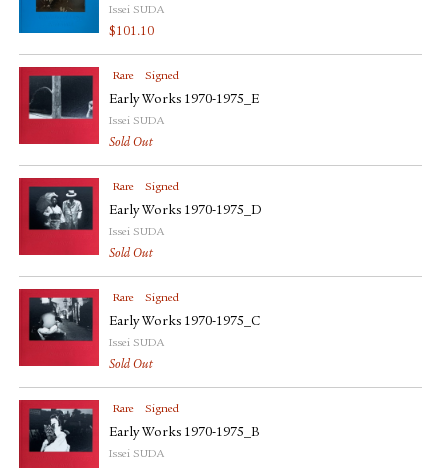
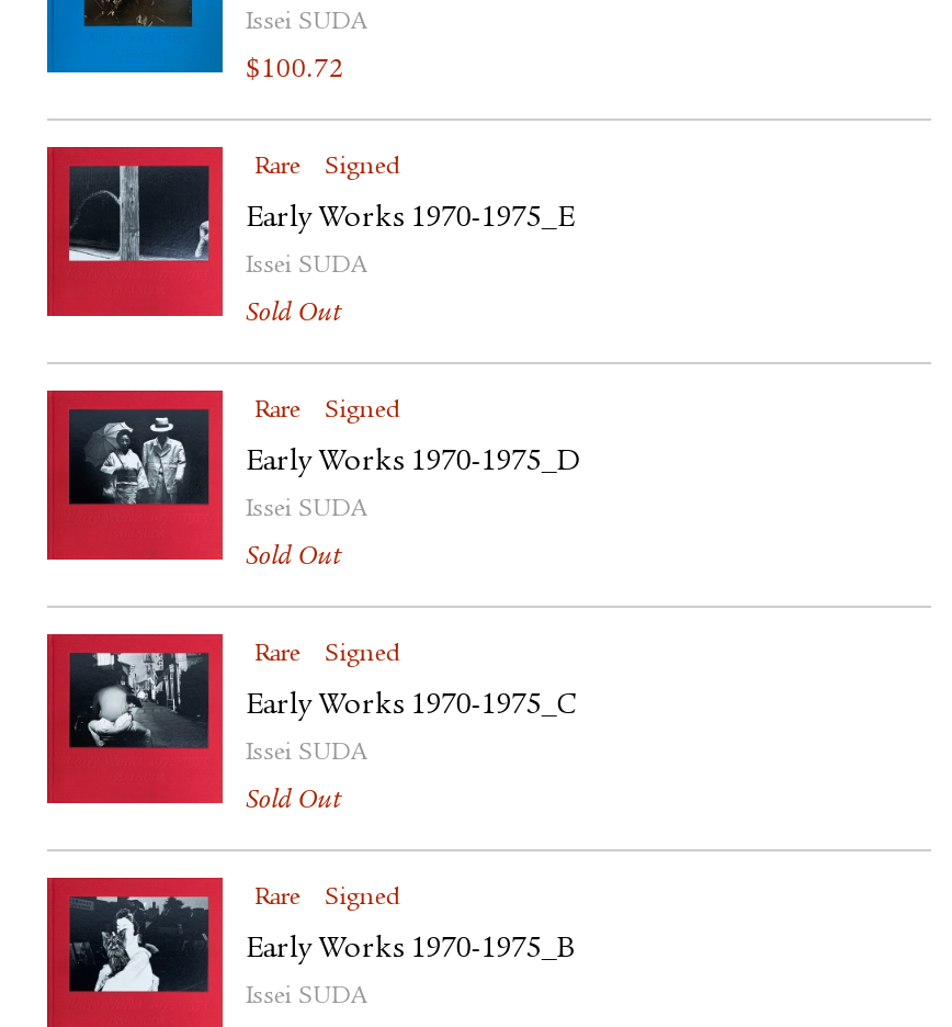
- $101.10
+ $100.72
